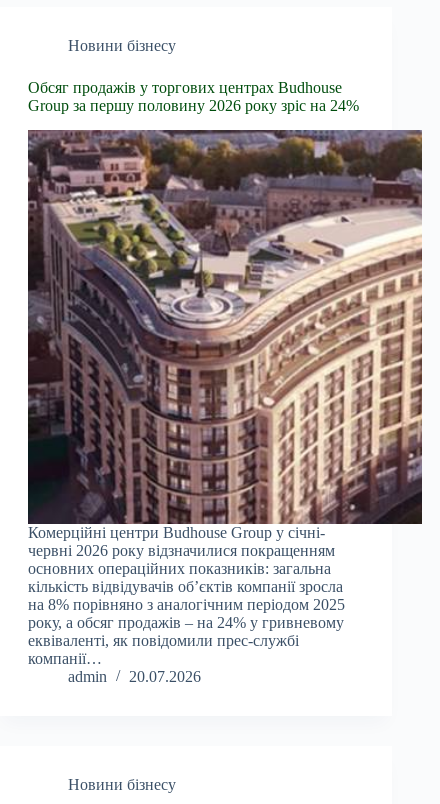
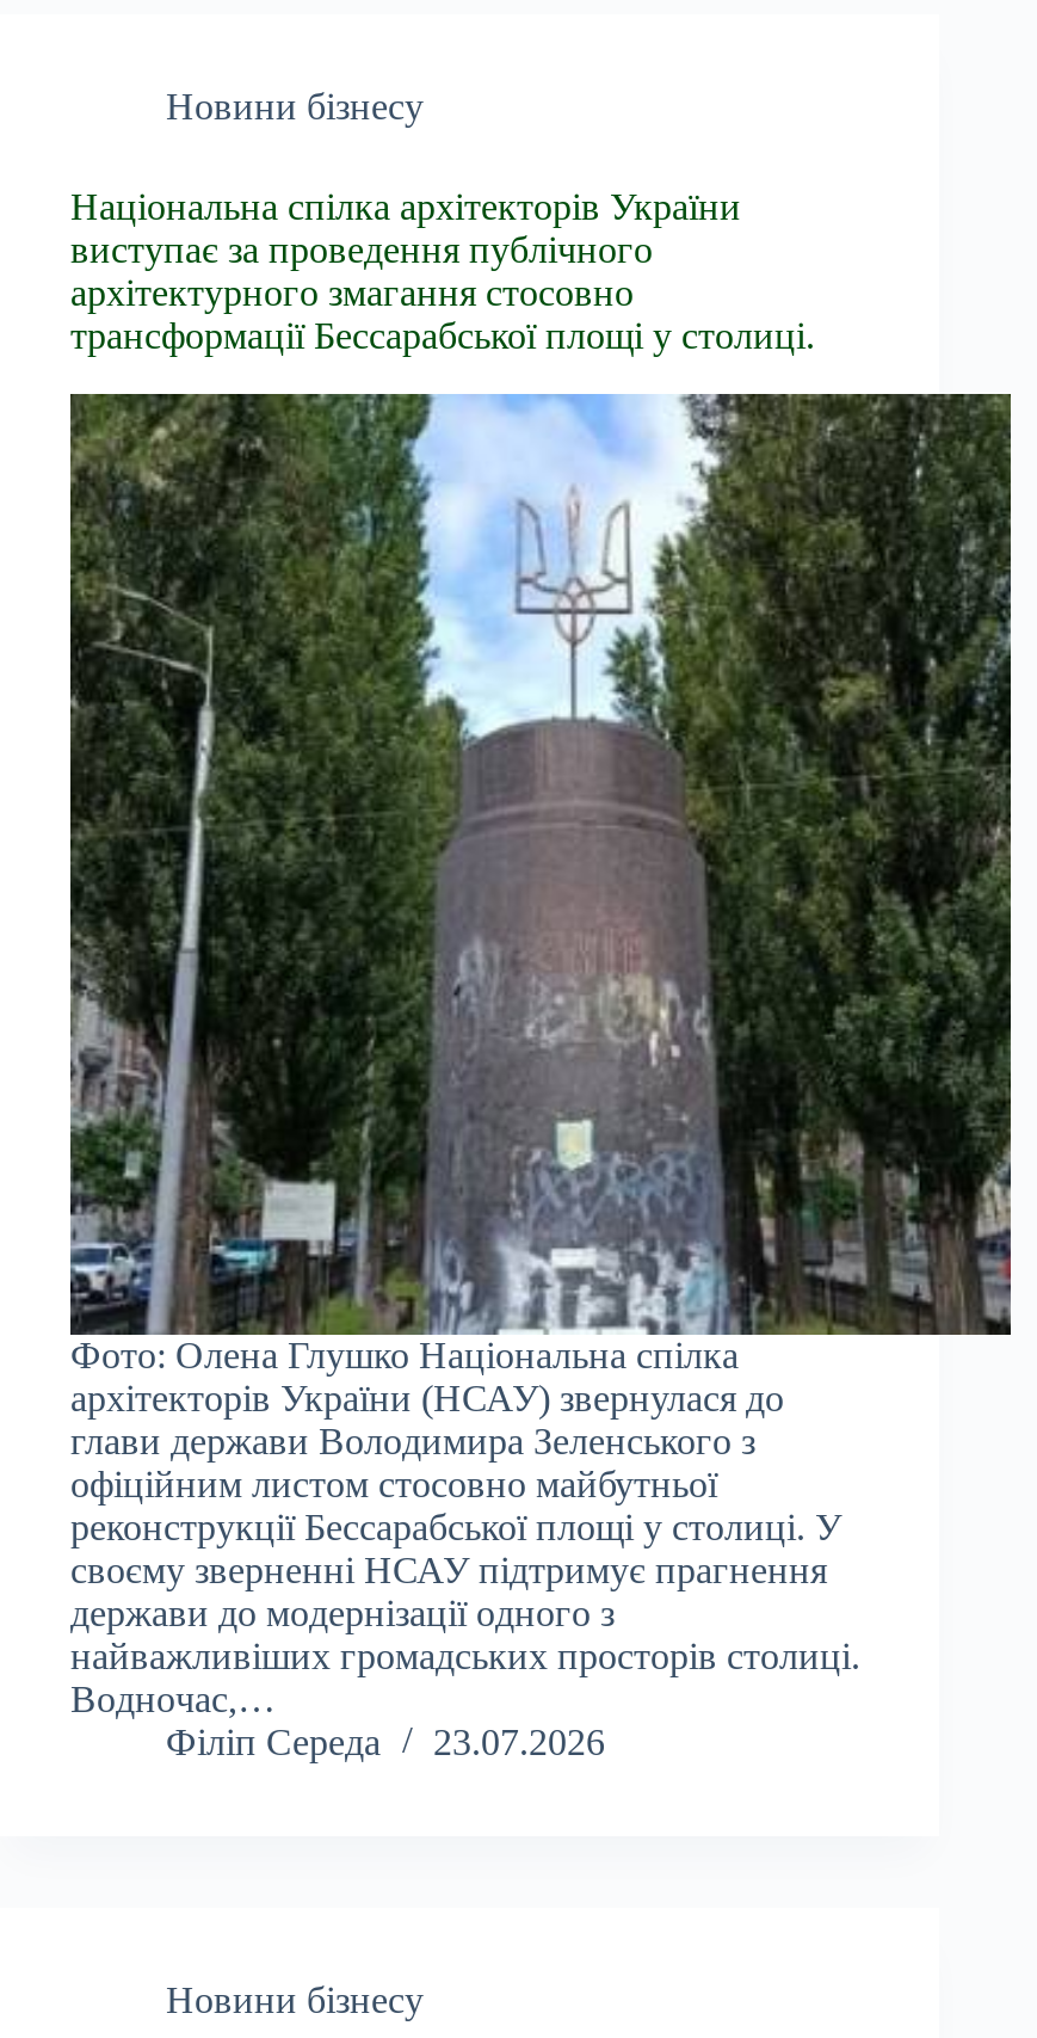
- Обсяг продажів у торгових центрах Budhouse
- Group за першу половину 2026 року зріс на 24%
+ Національна спілка архітекторів України
+ виступає за проведення публічного
+ архітектурного змагання стосовно
+ трансформації Бессарабської площі у столиці.

- [image]
- Комерційні центри Budhouse Group у січні-
- червні 2026 року відзначилися покращенням
- основних операційних показників: загальна
- кількість відвідувачів об’єктів компанії зросла
- на 8% порівняно з аналогічним періодом 2025
- року, а обсяг продажів – на 24% у гривневому
- еквіваленті, як повідомили прес-службі
- компанії…
- admin
- 20.07.2026
+ [image]
+ Фото: Олена Глушко Національна спілка
+ архітекторів України (НСАУ) звернулася до
+ глави держави Володимира Зеленського з
+ офіційним листом стосовно майбутньої
+ реконструкції Бессарабської площі у столиці. У
+ своєму зверненні НСАУ підтримує прагнення
+ держави до модернізації одного з
+ найважливіших громадських просторів столиці.
+ Водночас,…
+ Філіп Середа
+ 23.07.2026
